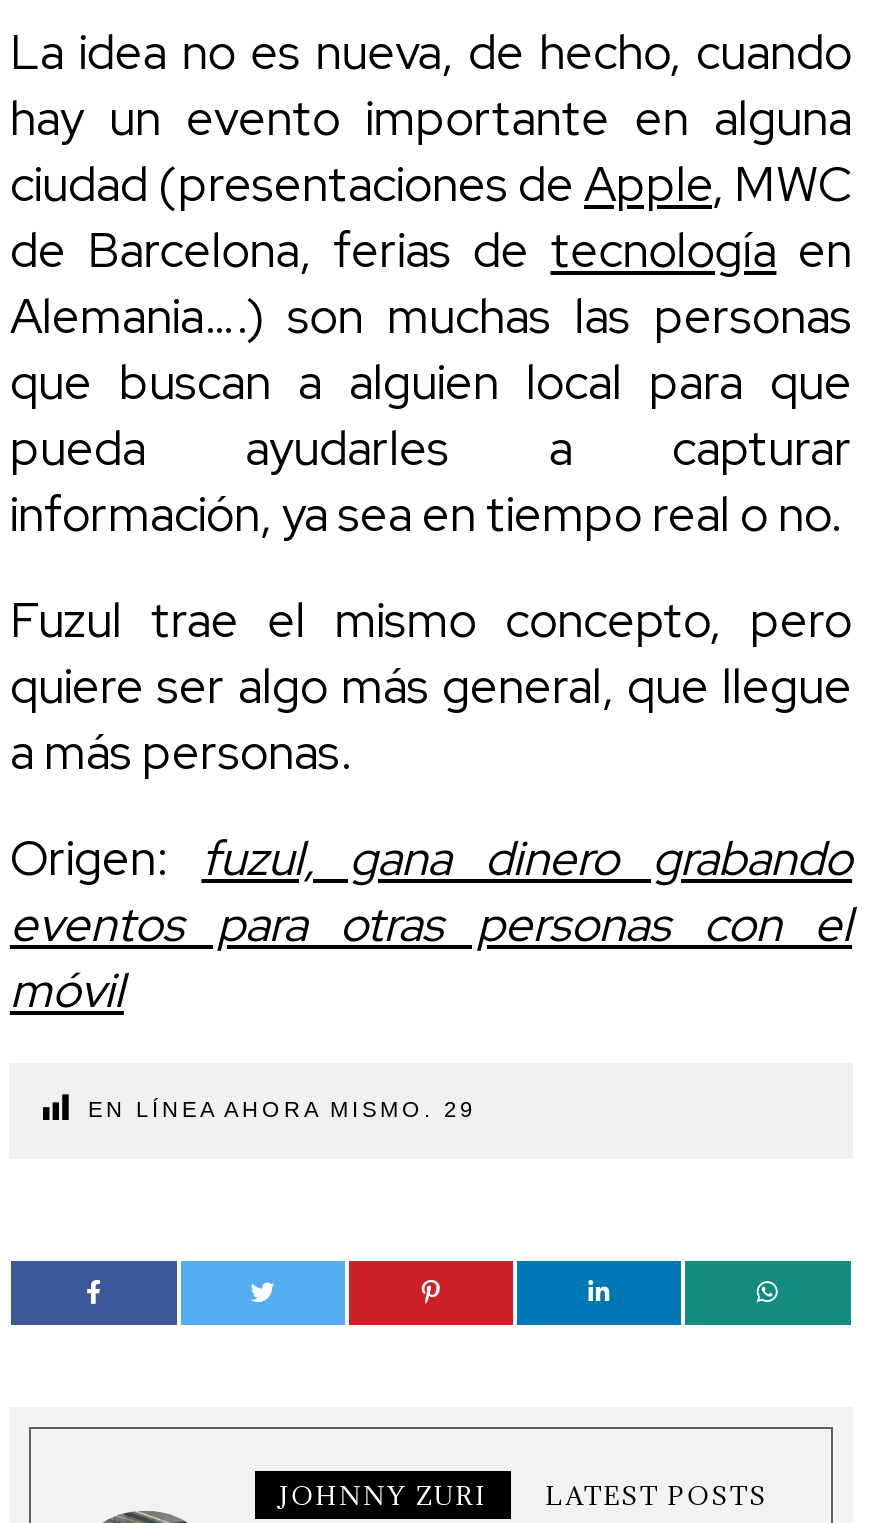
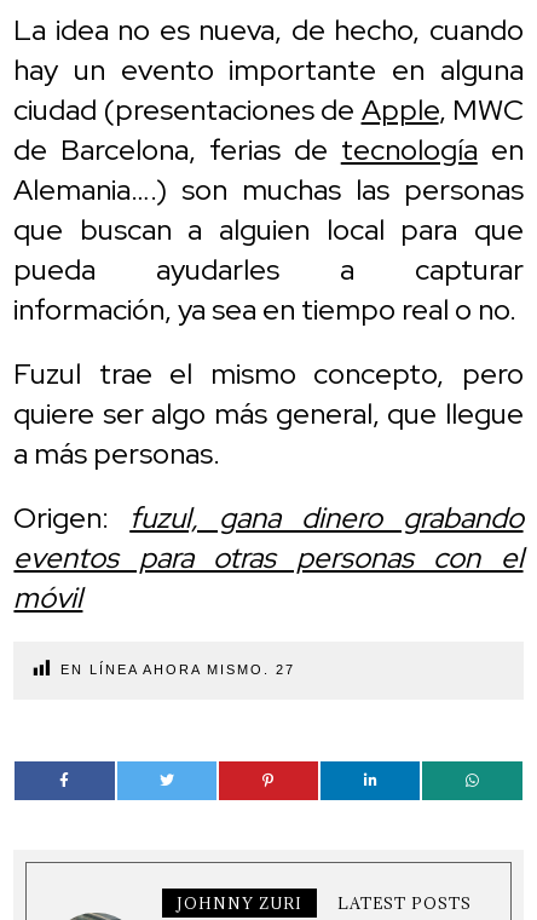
- EN LÍNEA AHORA MISMO. 29
+ EN LÍNEA AHORA MISMO. 27
